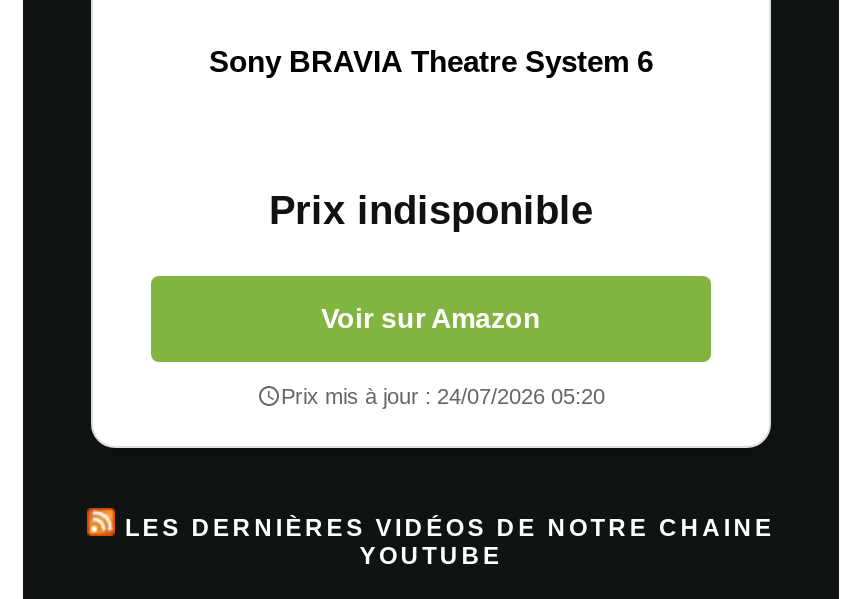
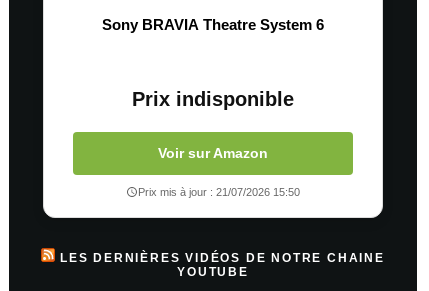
- Prix mis à jour : 24/07/2026 05:20
+ Prix mis à jour : 21/07/2026 15:50
